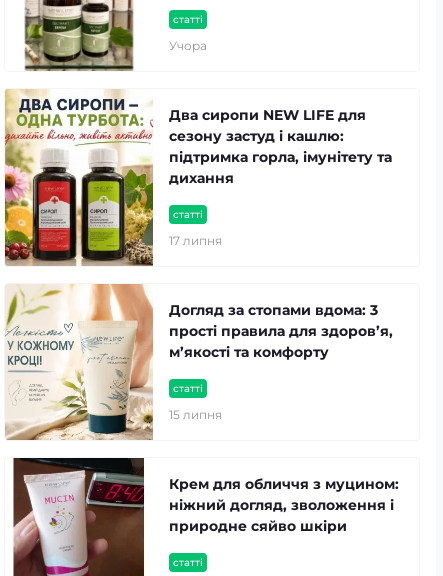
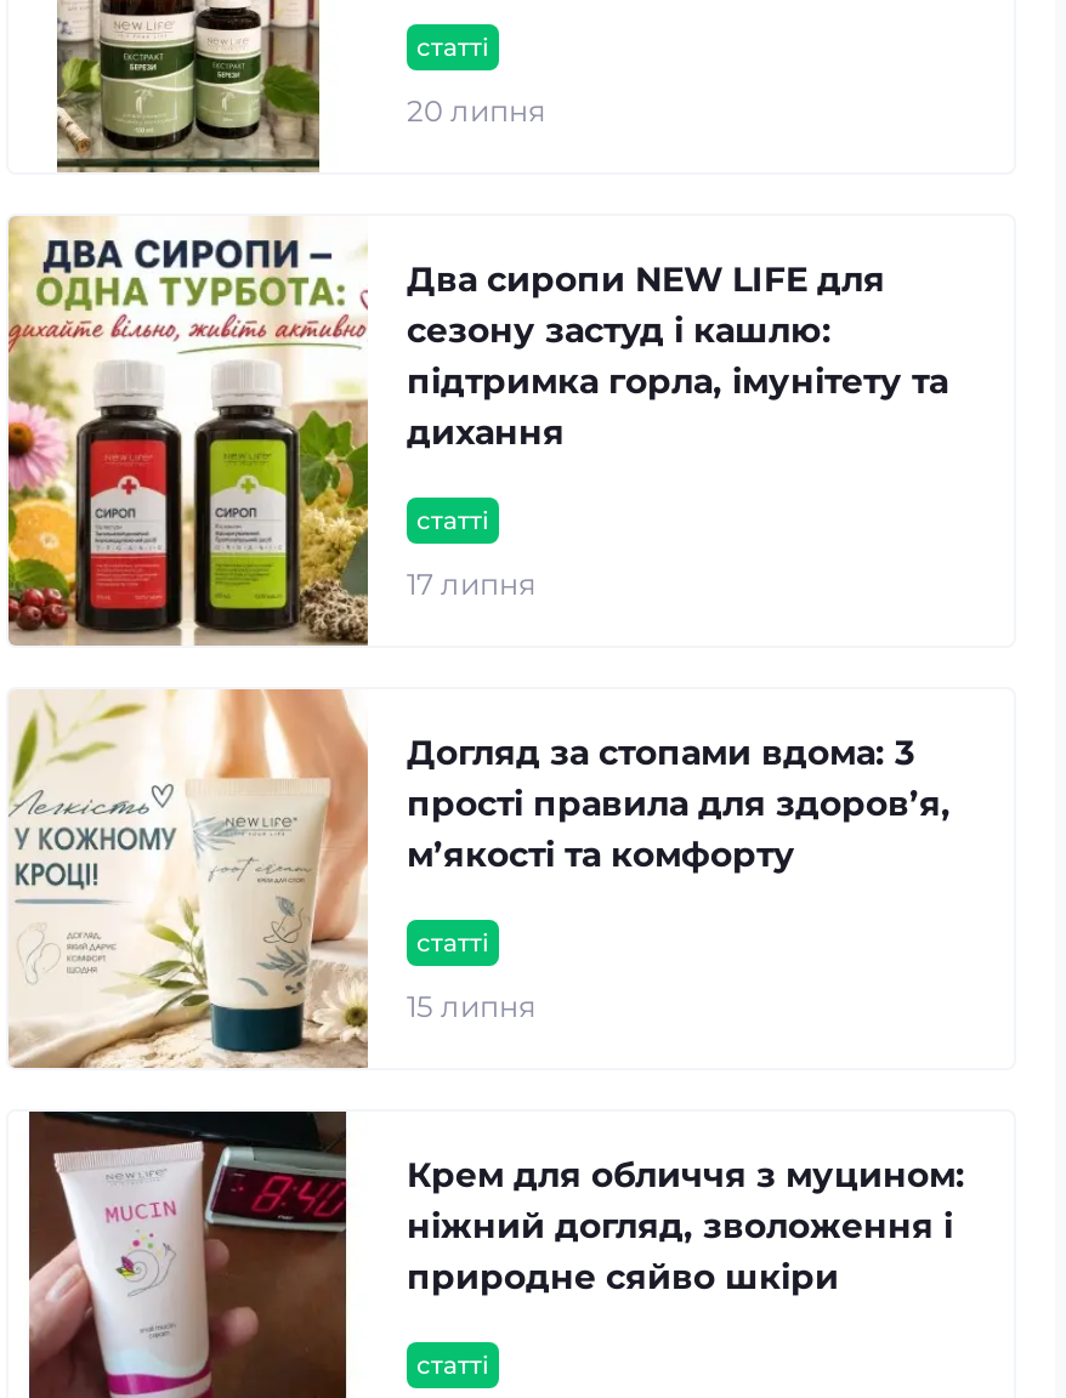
- Учора
+ 20 липня
